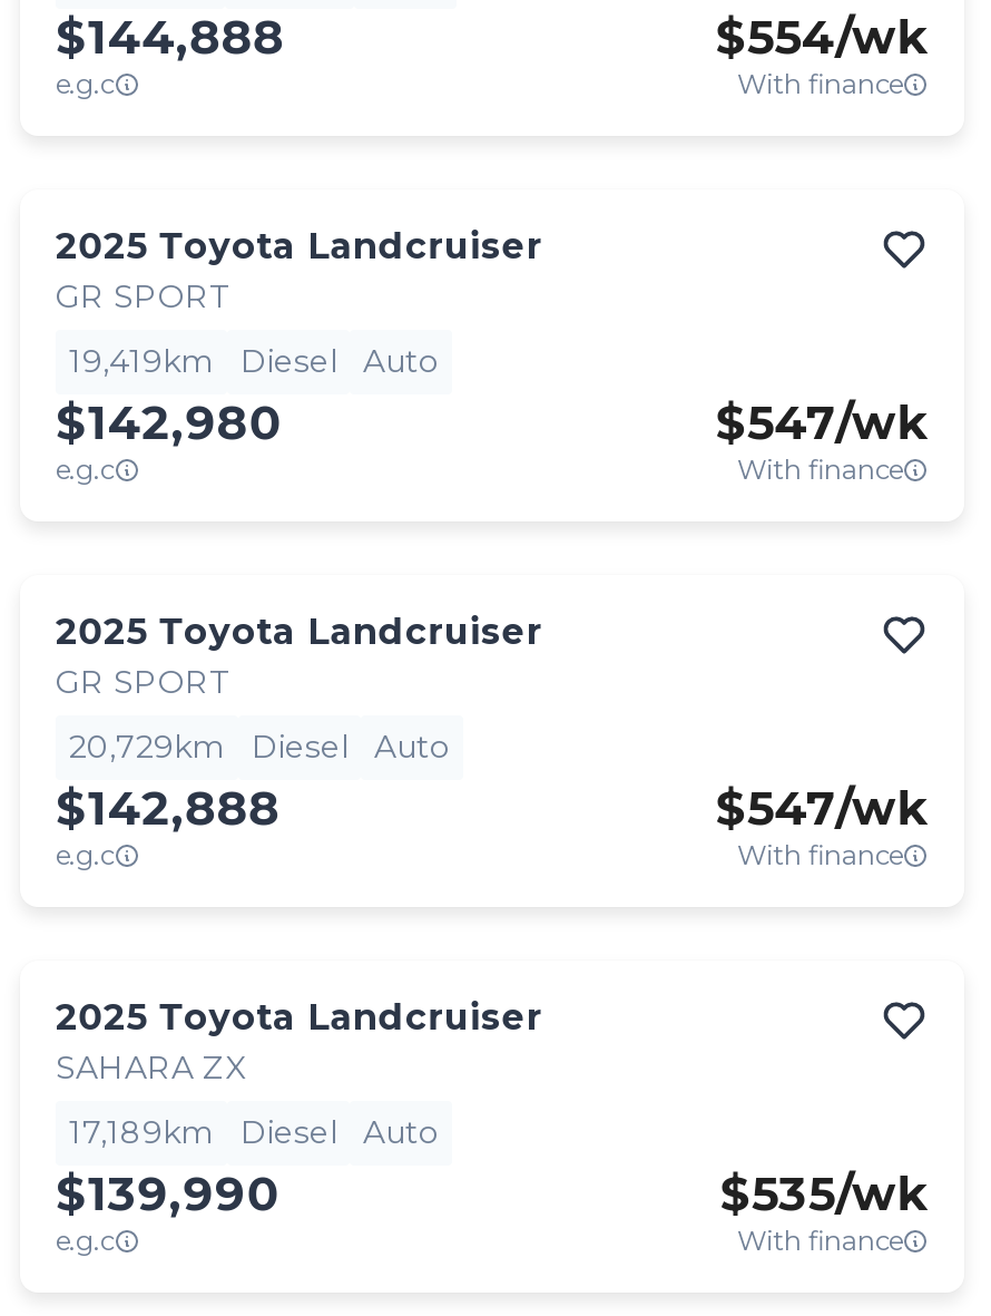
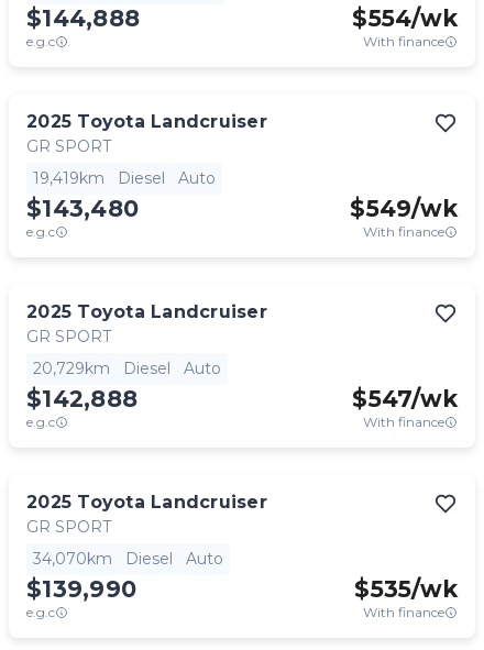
- $142,980
+ $143,480

- $547/wk
+ $549/wk

- SAHARA ZX
+ GR SPORT

- 17,189km Diesel Auto
+ 34,070km Diesel Auto
